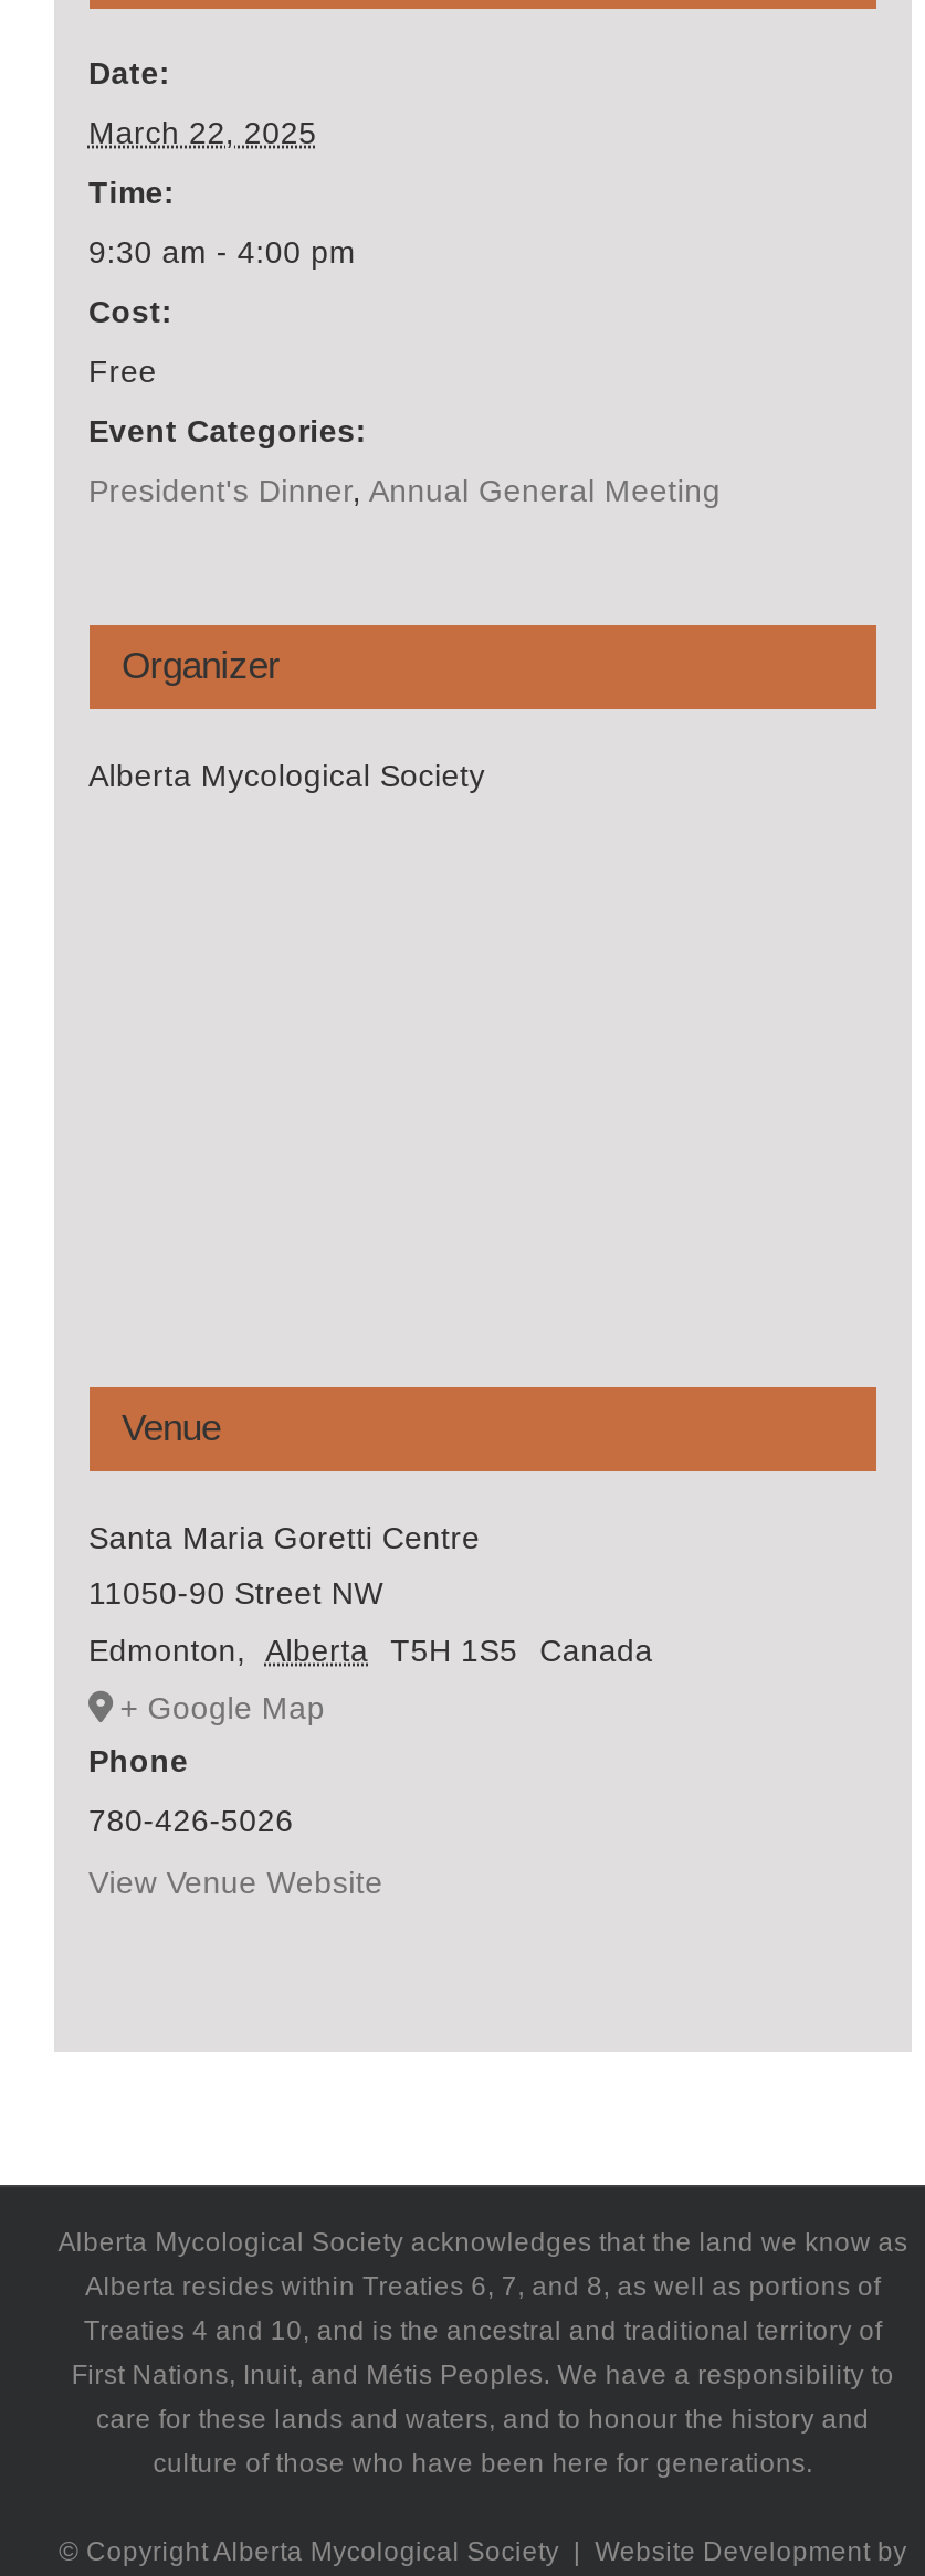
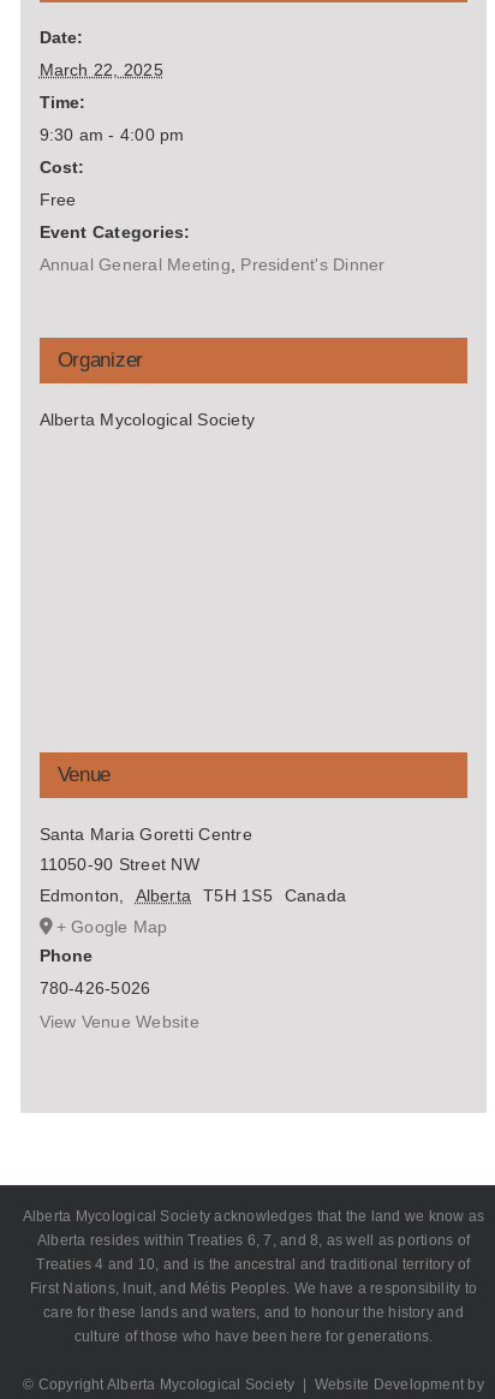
- President's Dinner, Annual General Meeting
+ Annual General Meeting, President's Dinner
